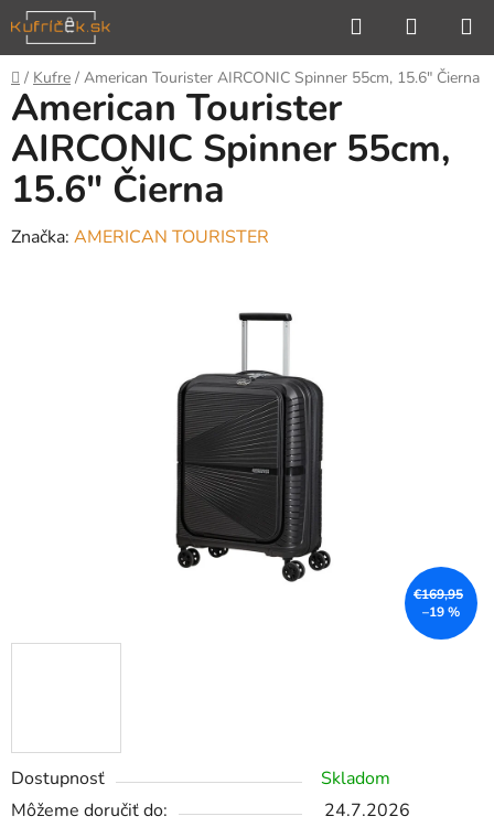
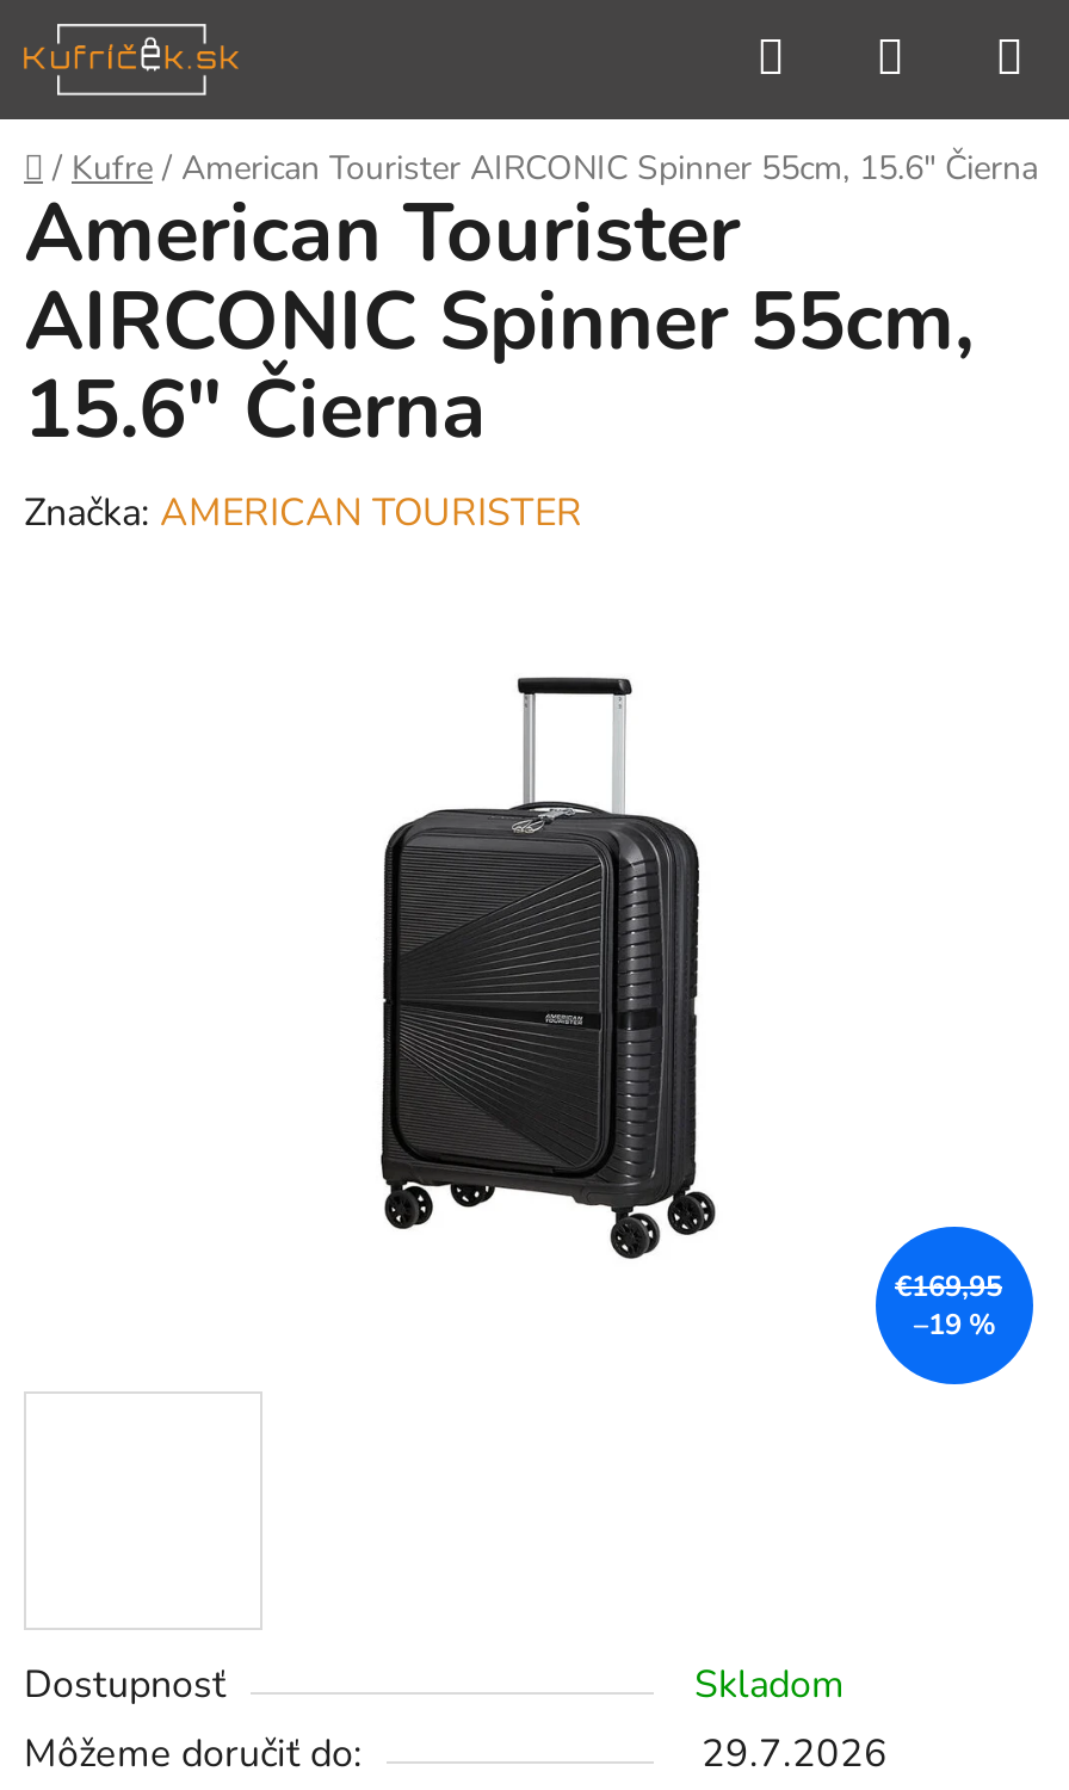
- 24.7.2026
+ 29.7.2026
